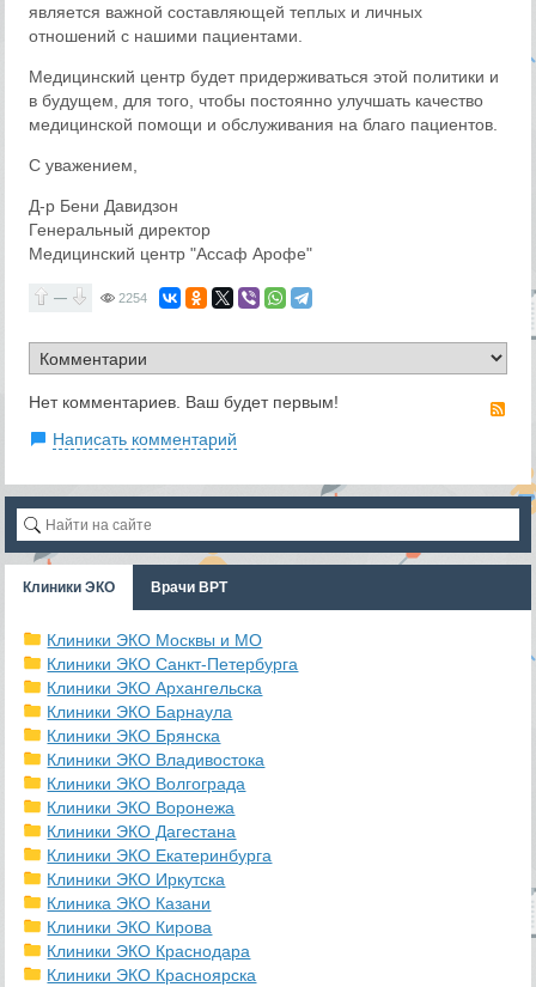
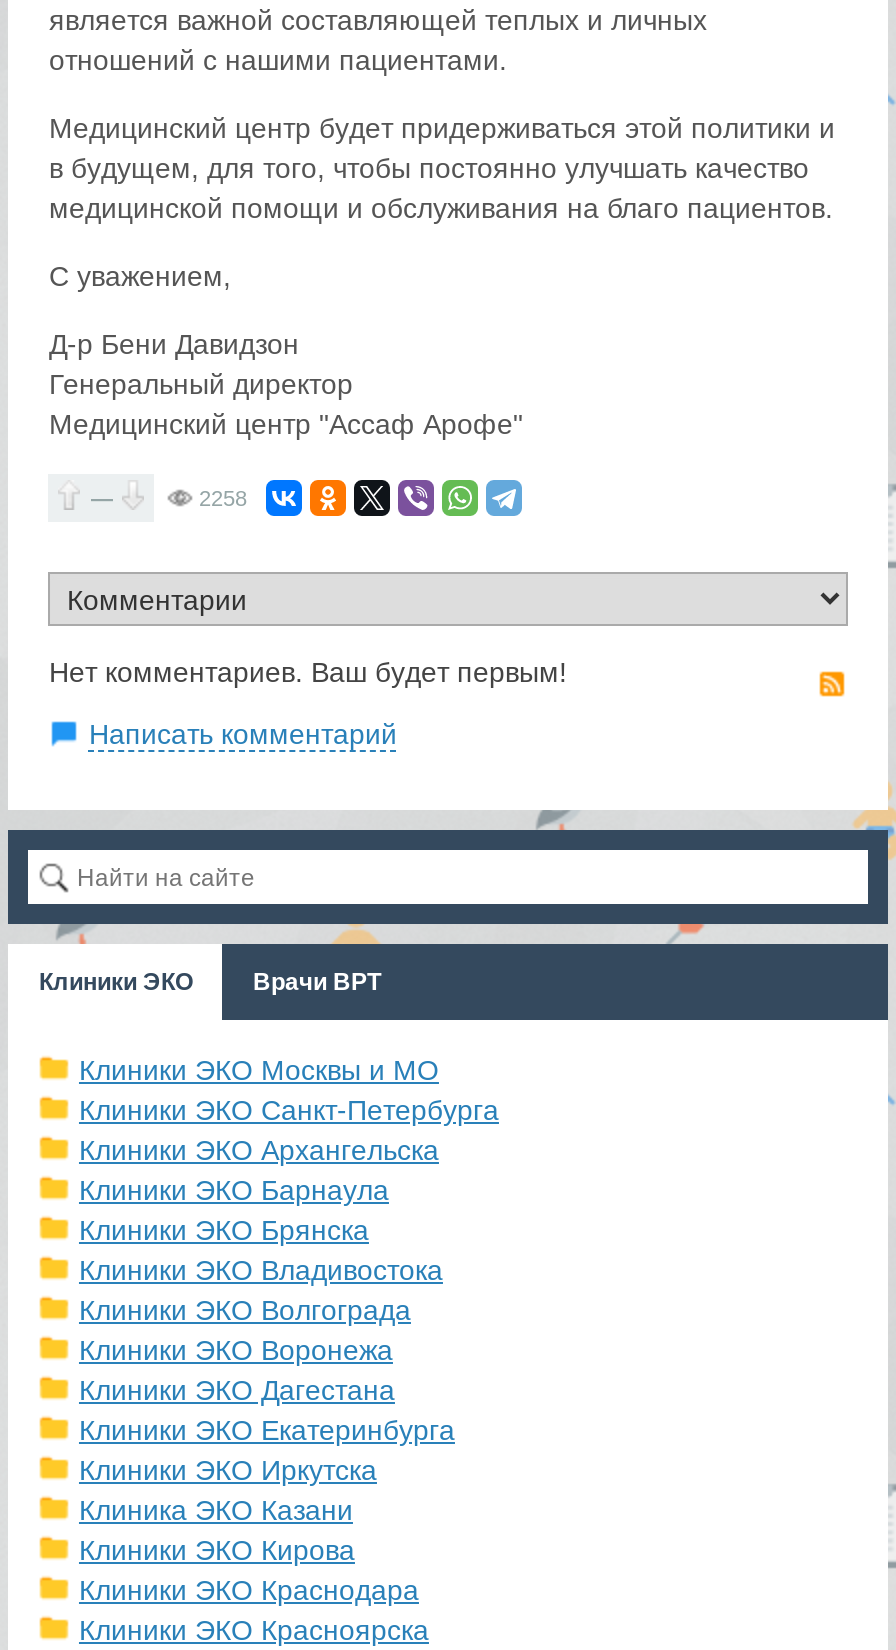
- 2254
+ 2258
